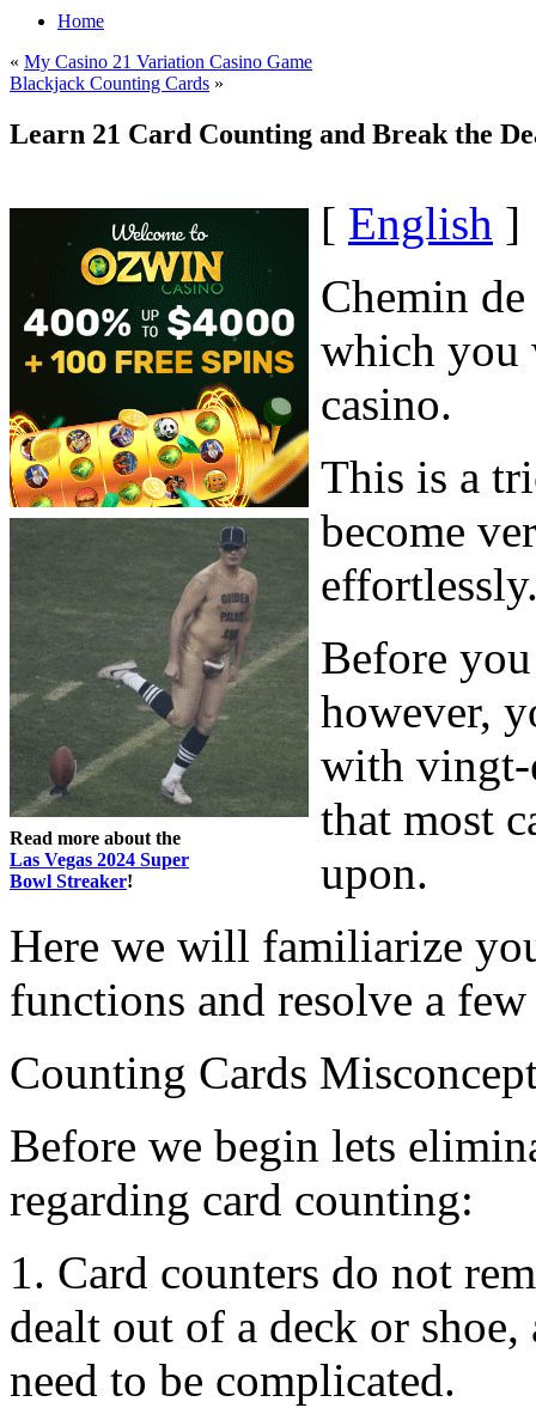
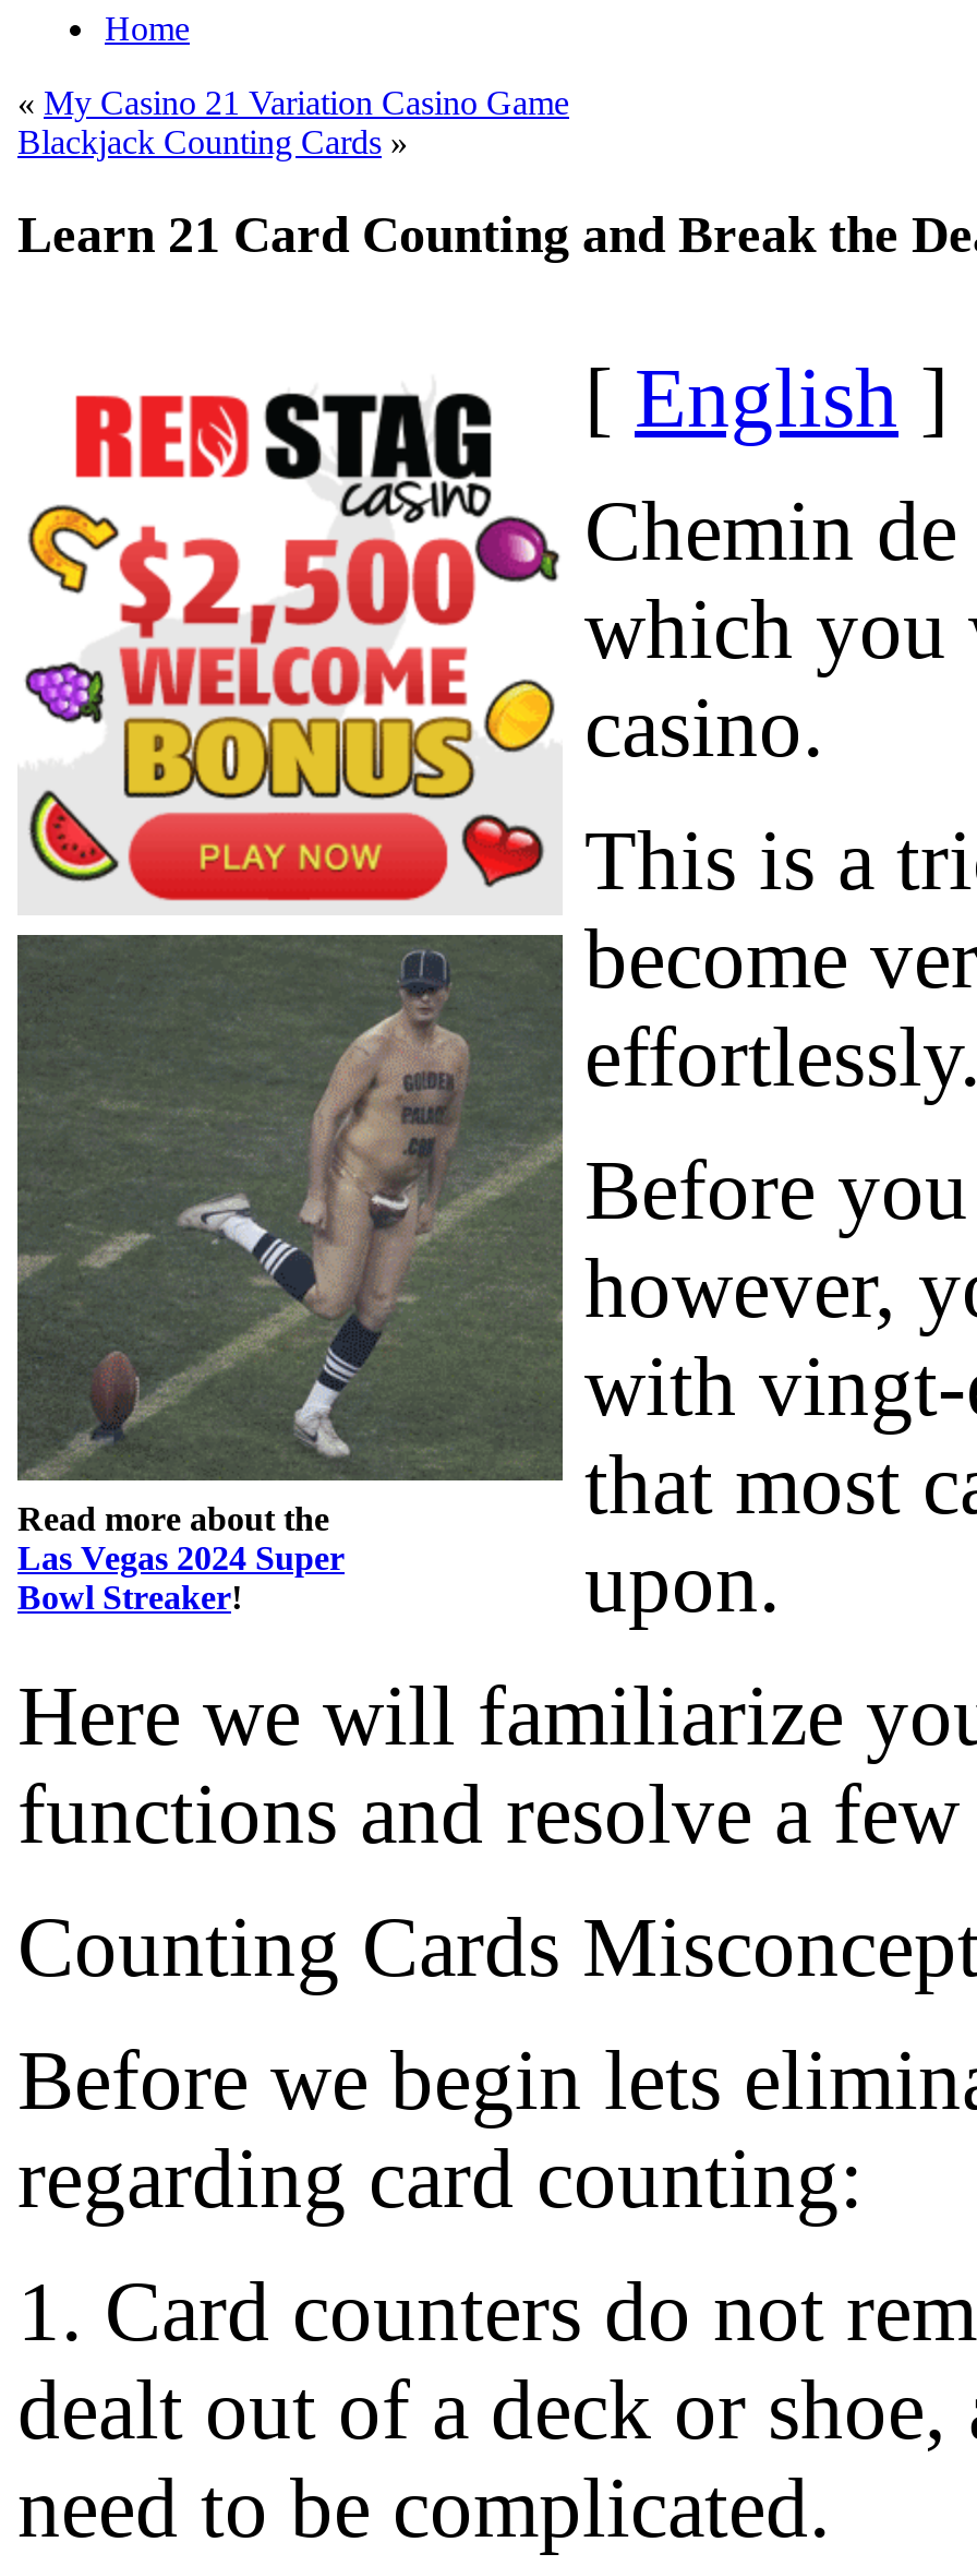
- [image]
+ [image]
